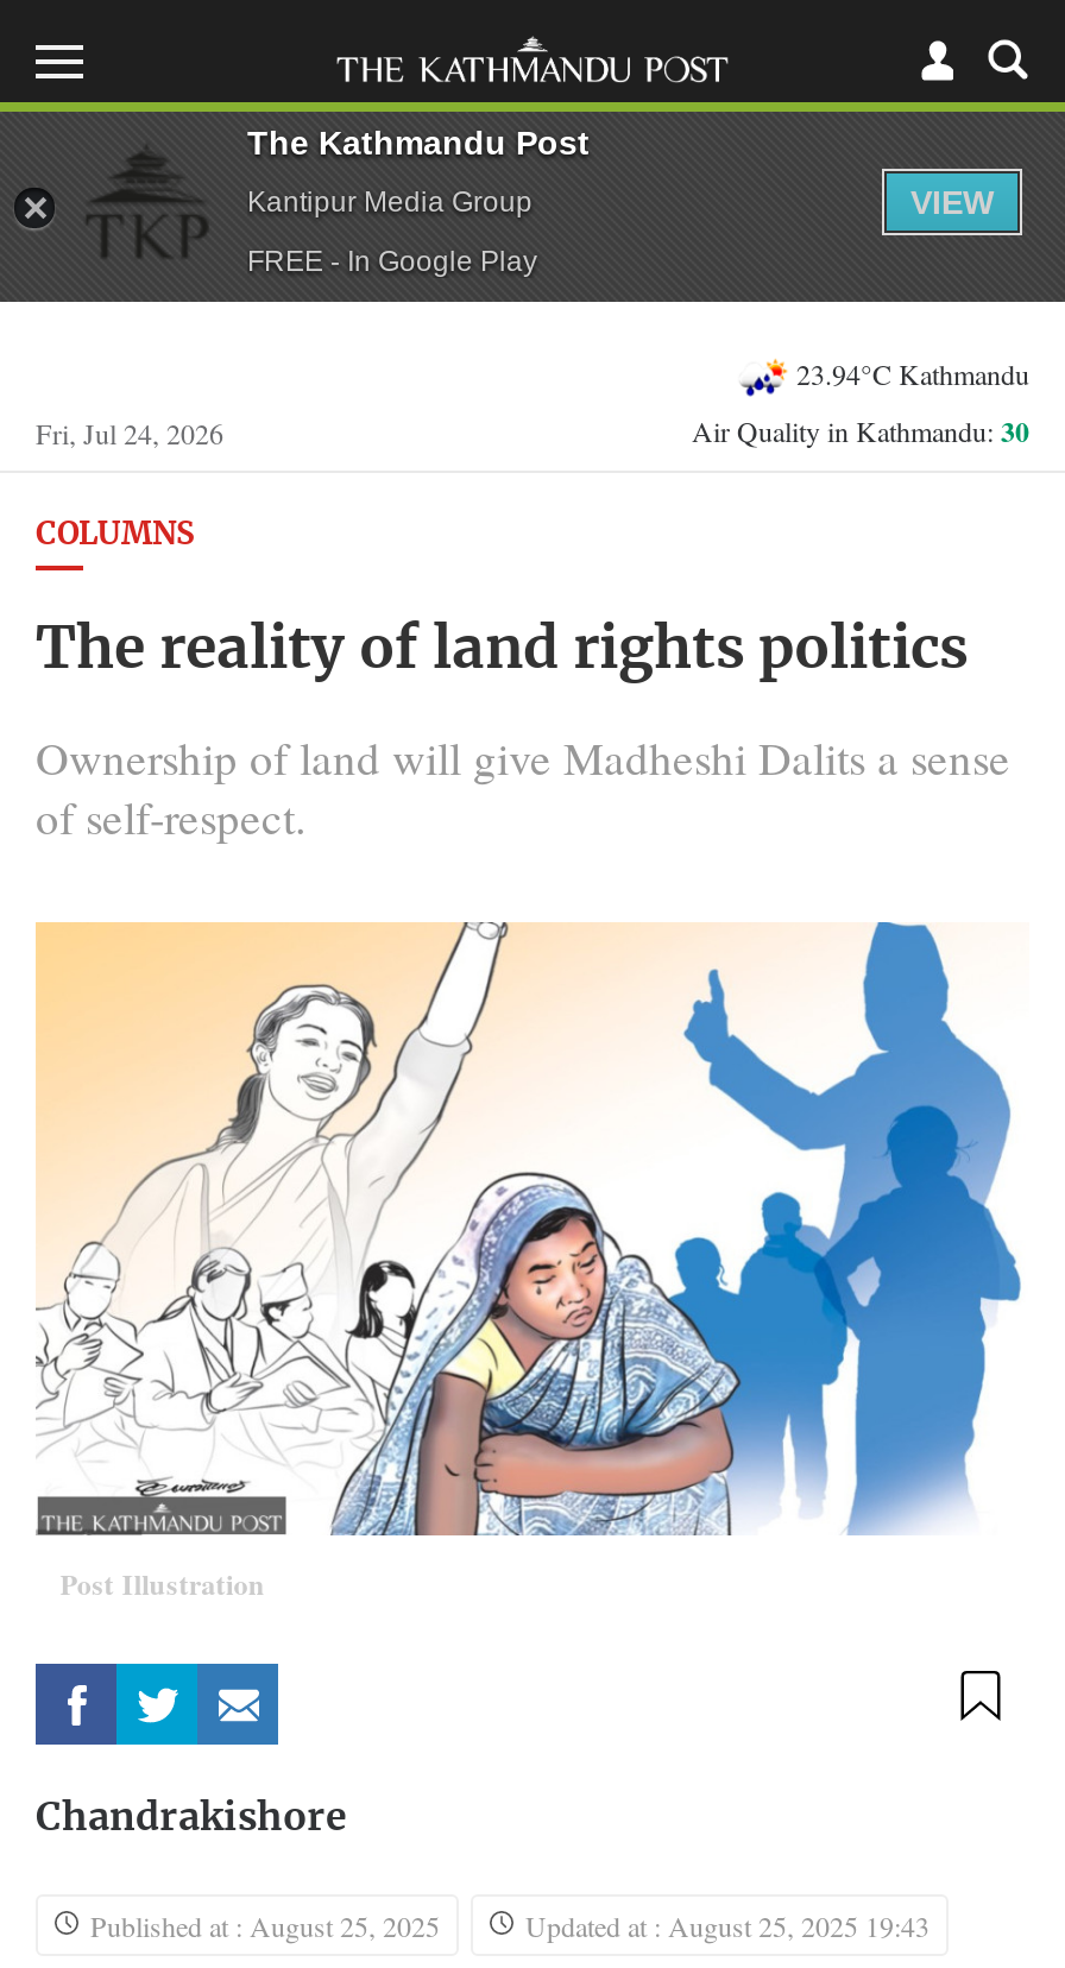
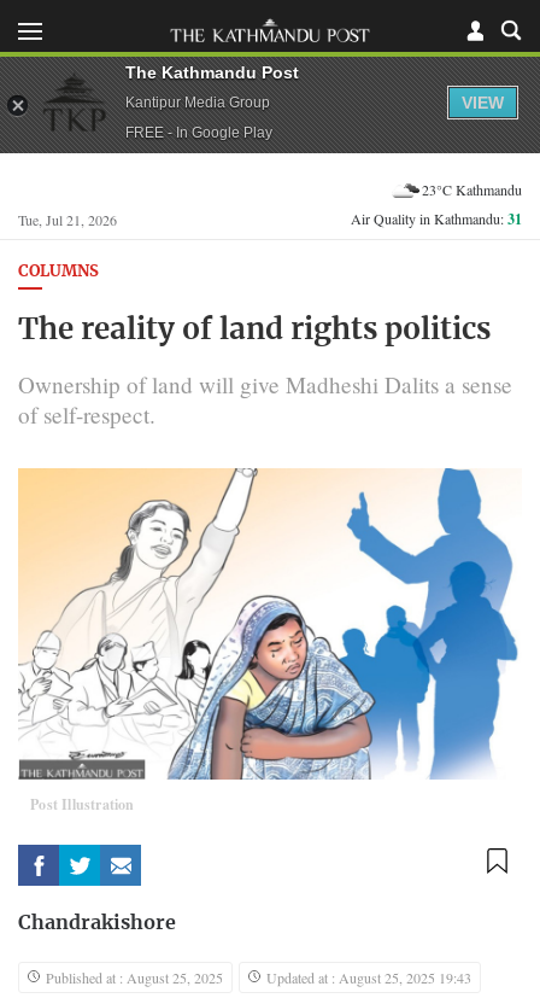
- 23.94°C Kathmandu
+ 23°C Kathmandu

- Fri, Jul 24, 2026
+ Tue, Jul 21, 2026

- Air Quality in Kathmandu: 30
+ Air Quality in Kathmandu: 31
